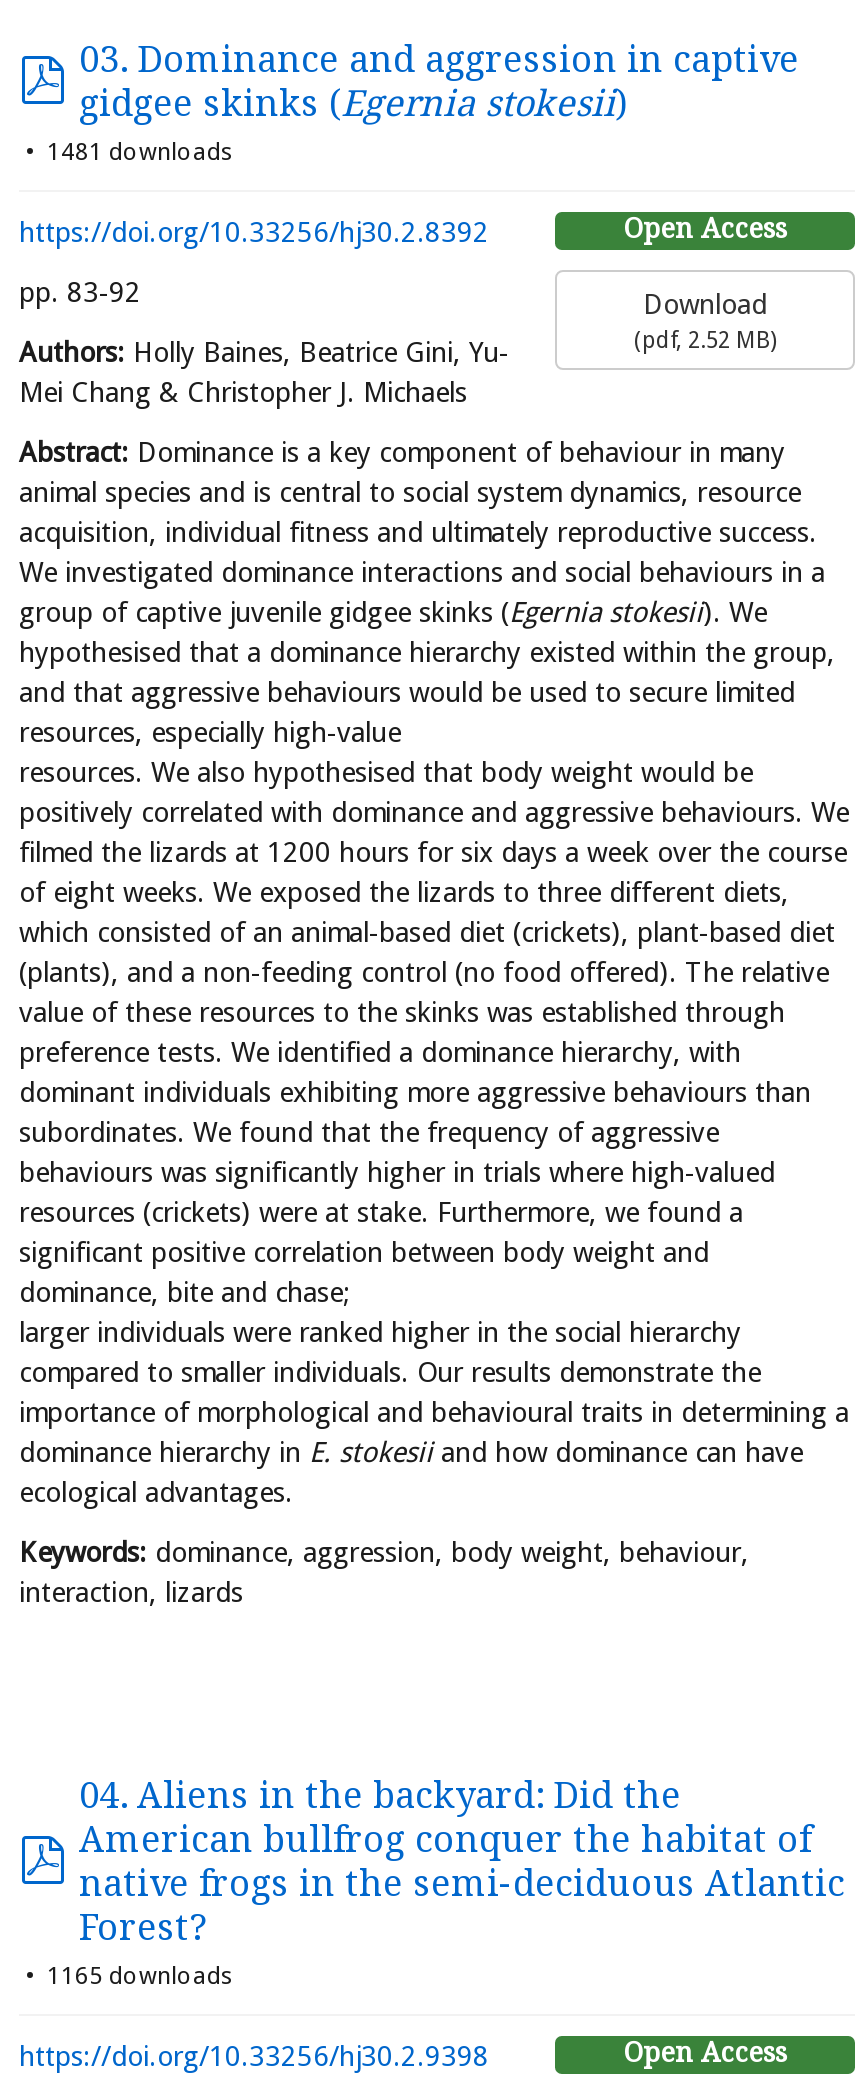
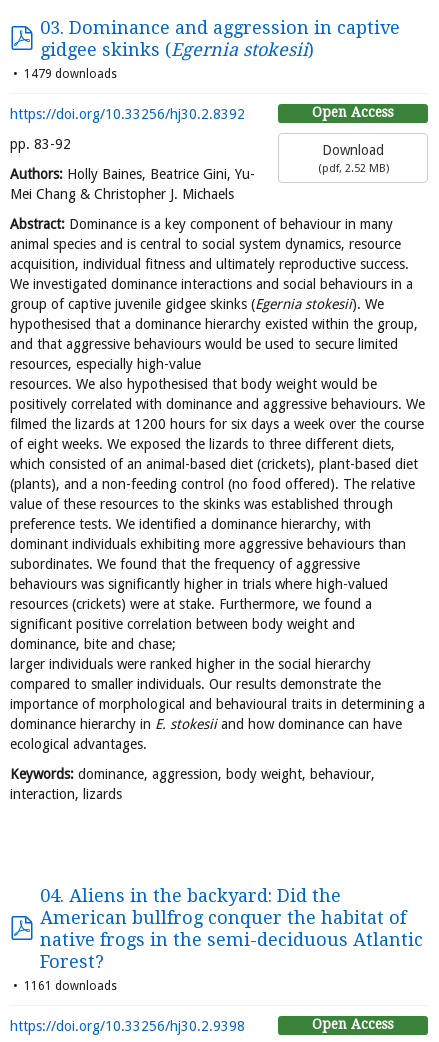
- 1481 downloads
+ 1479 downloads

- 1165 downloads
+ 1161 downloads
